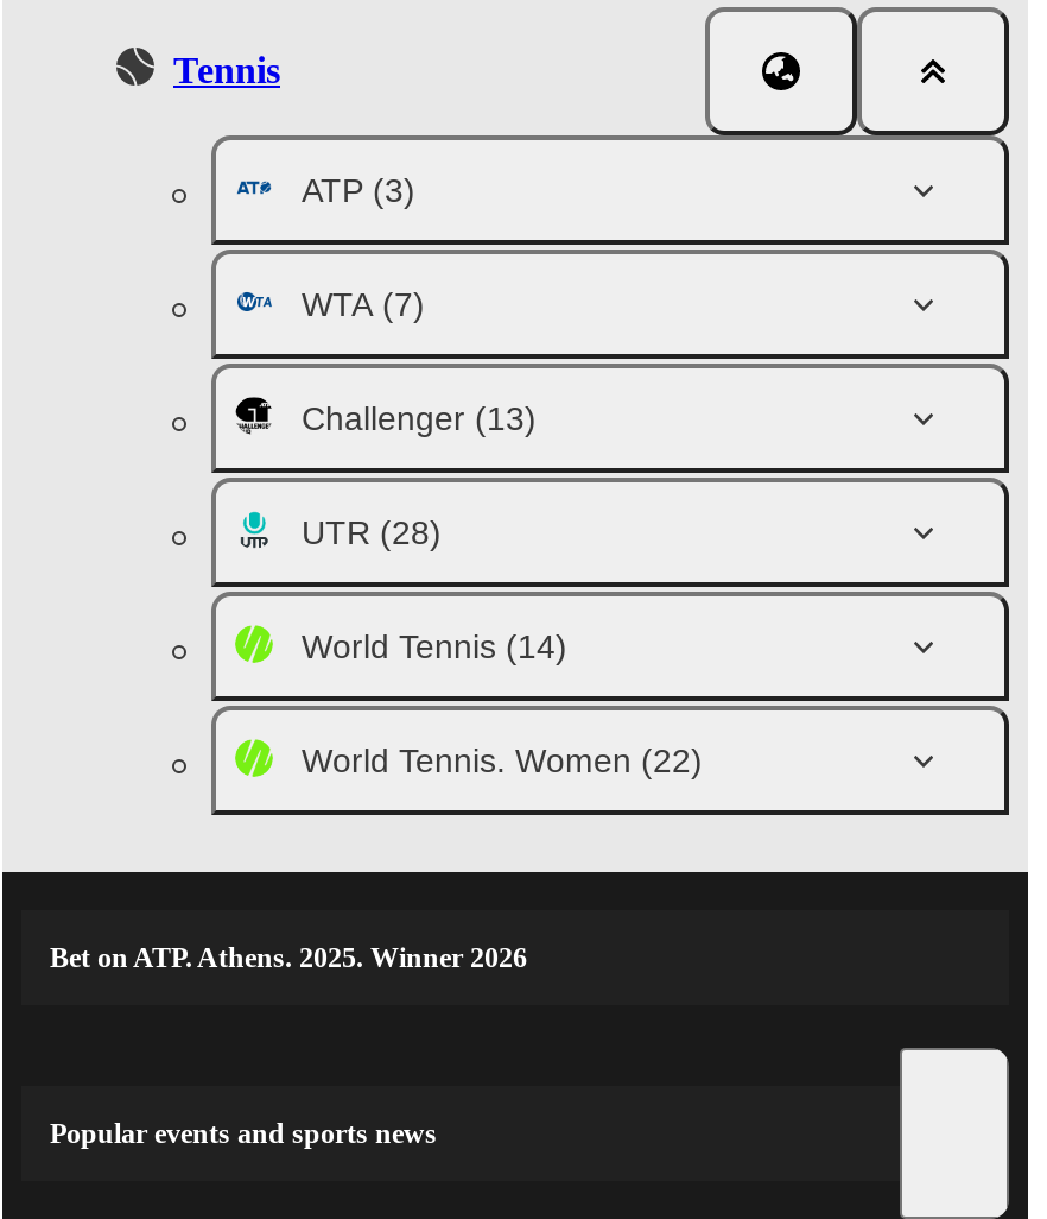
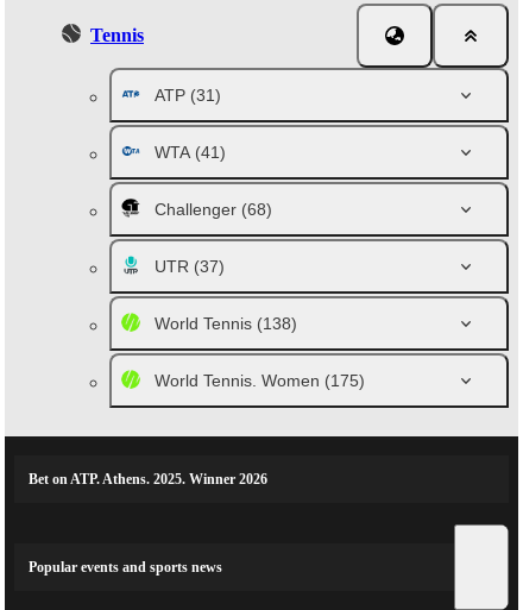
- ATP (3)
+ ATP (31)

- WTA (7)
+ WTA (41)

- Challenger (13)
+ Challenger (68)

- UTR (28)
+ UTR (37)

- World Tennis (14)
+ World Tennis (138)

- World Tennis. Women (22)
+ World Tennis. Women (175)
